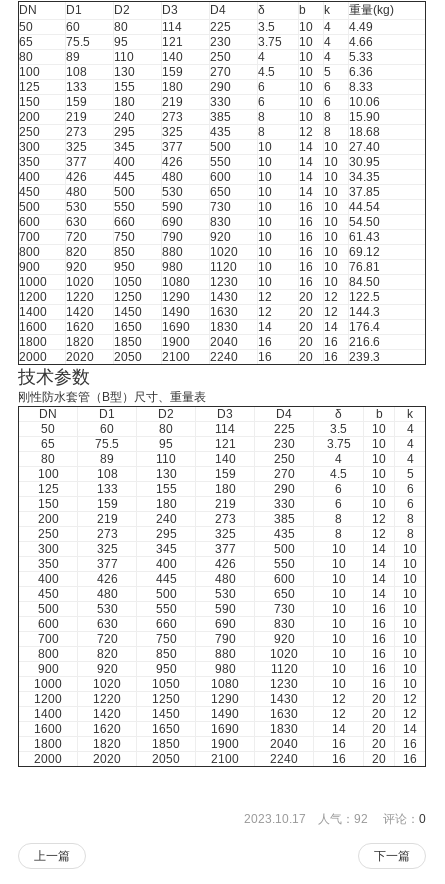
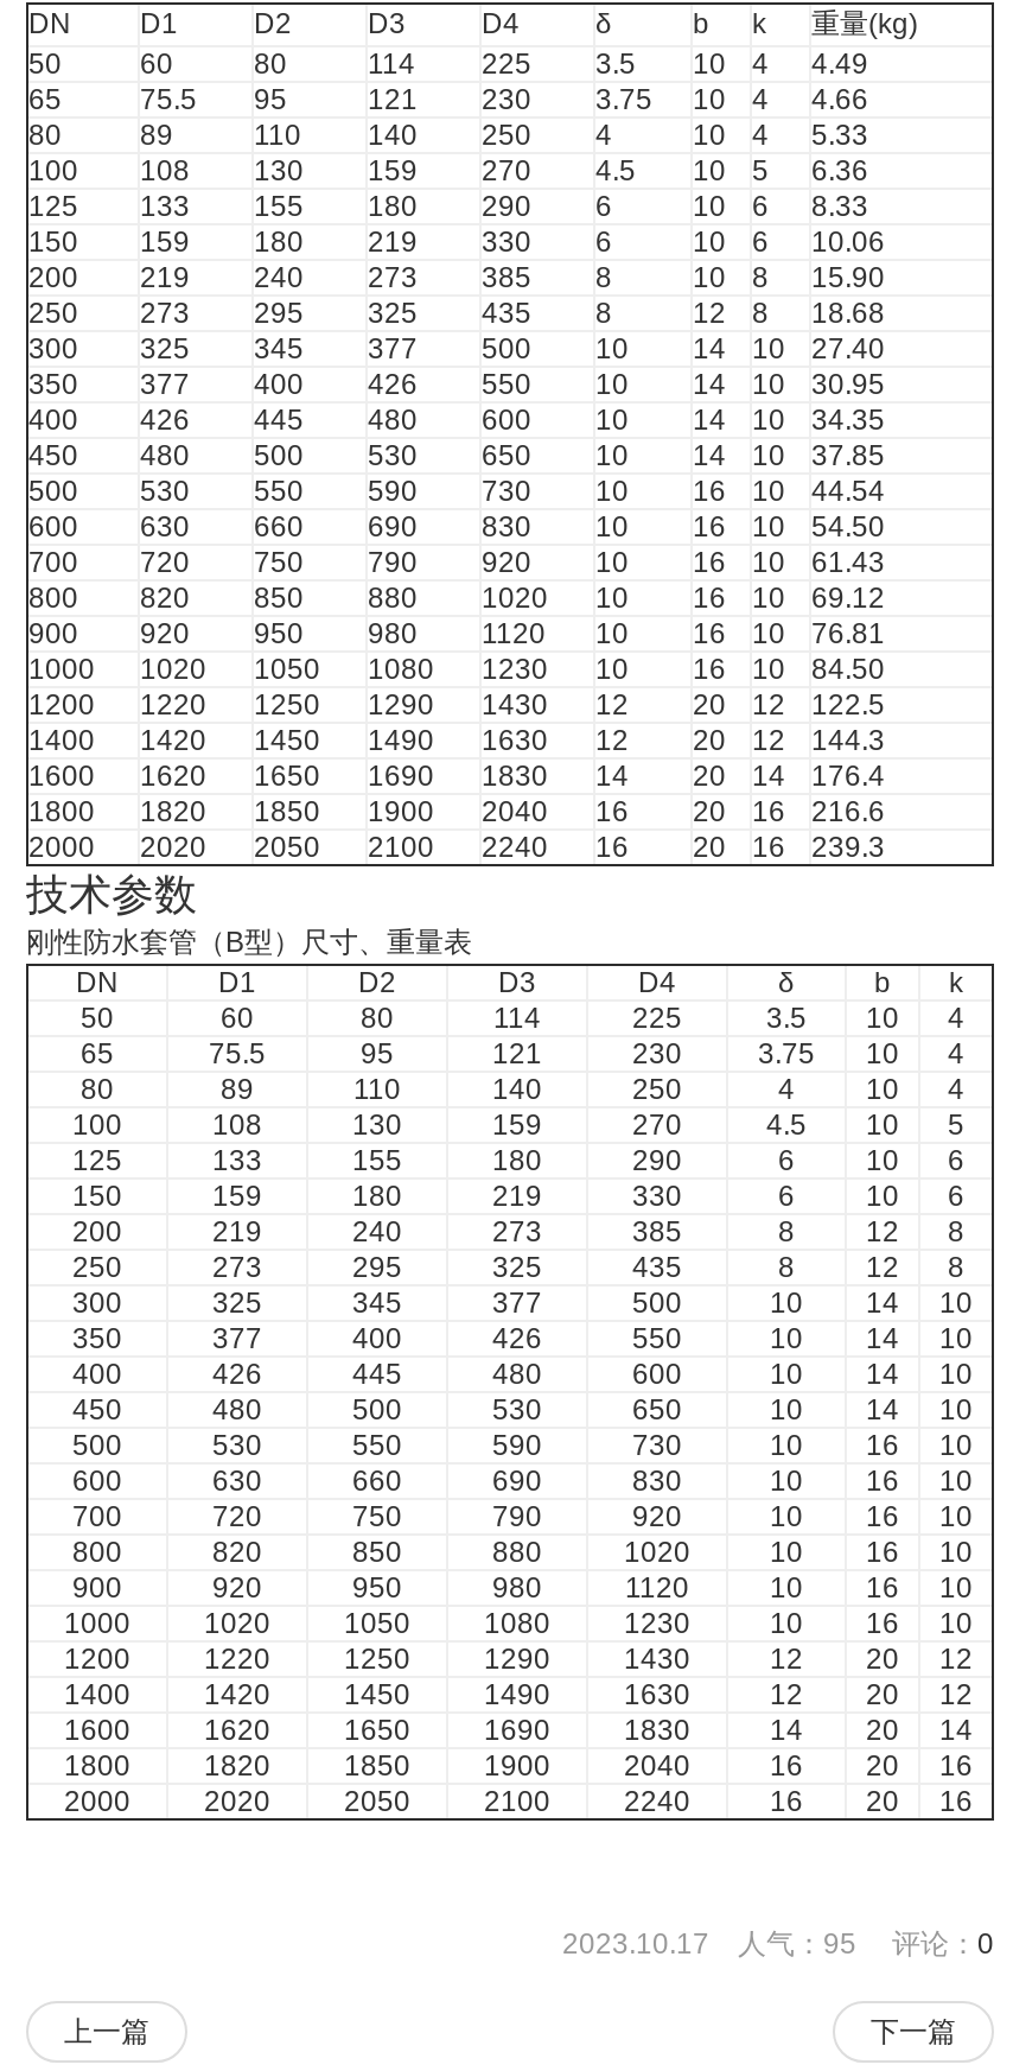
- 2023.10.17 人气：92评论：0
+ 2023.10.17 人气：95评论：0
